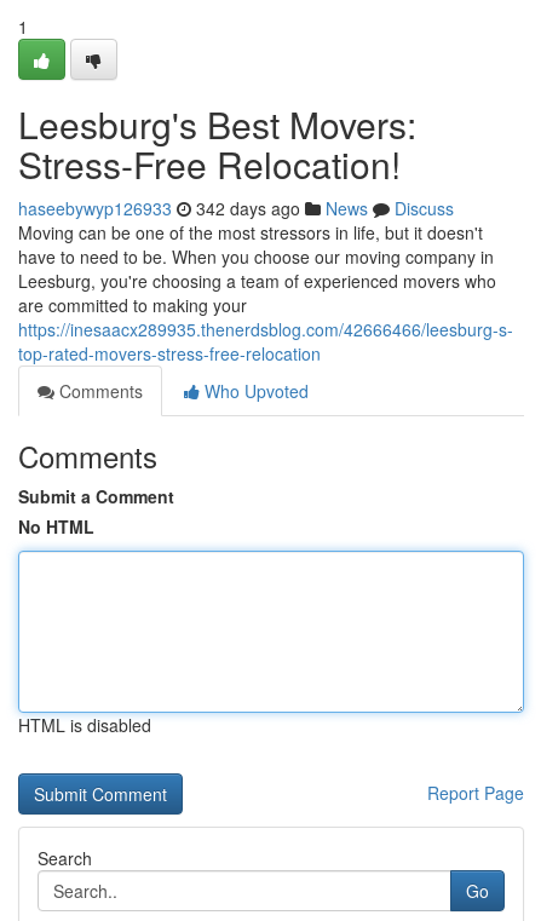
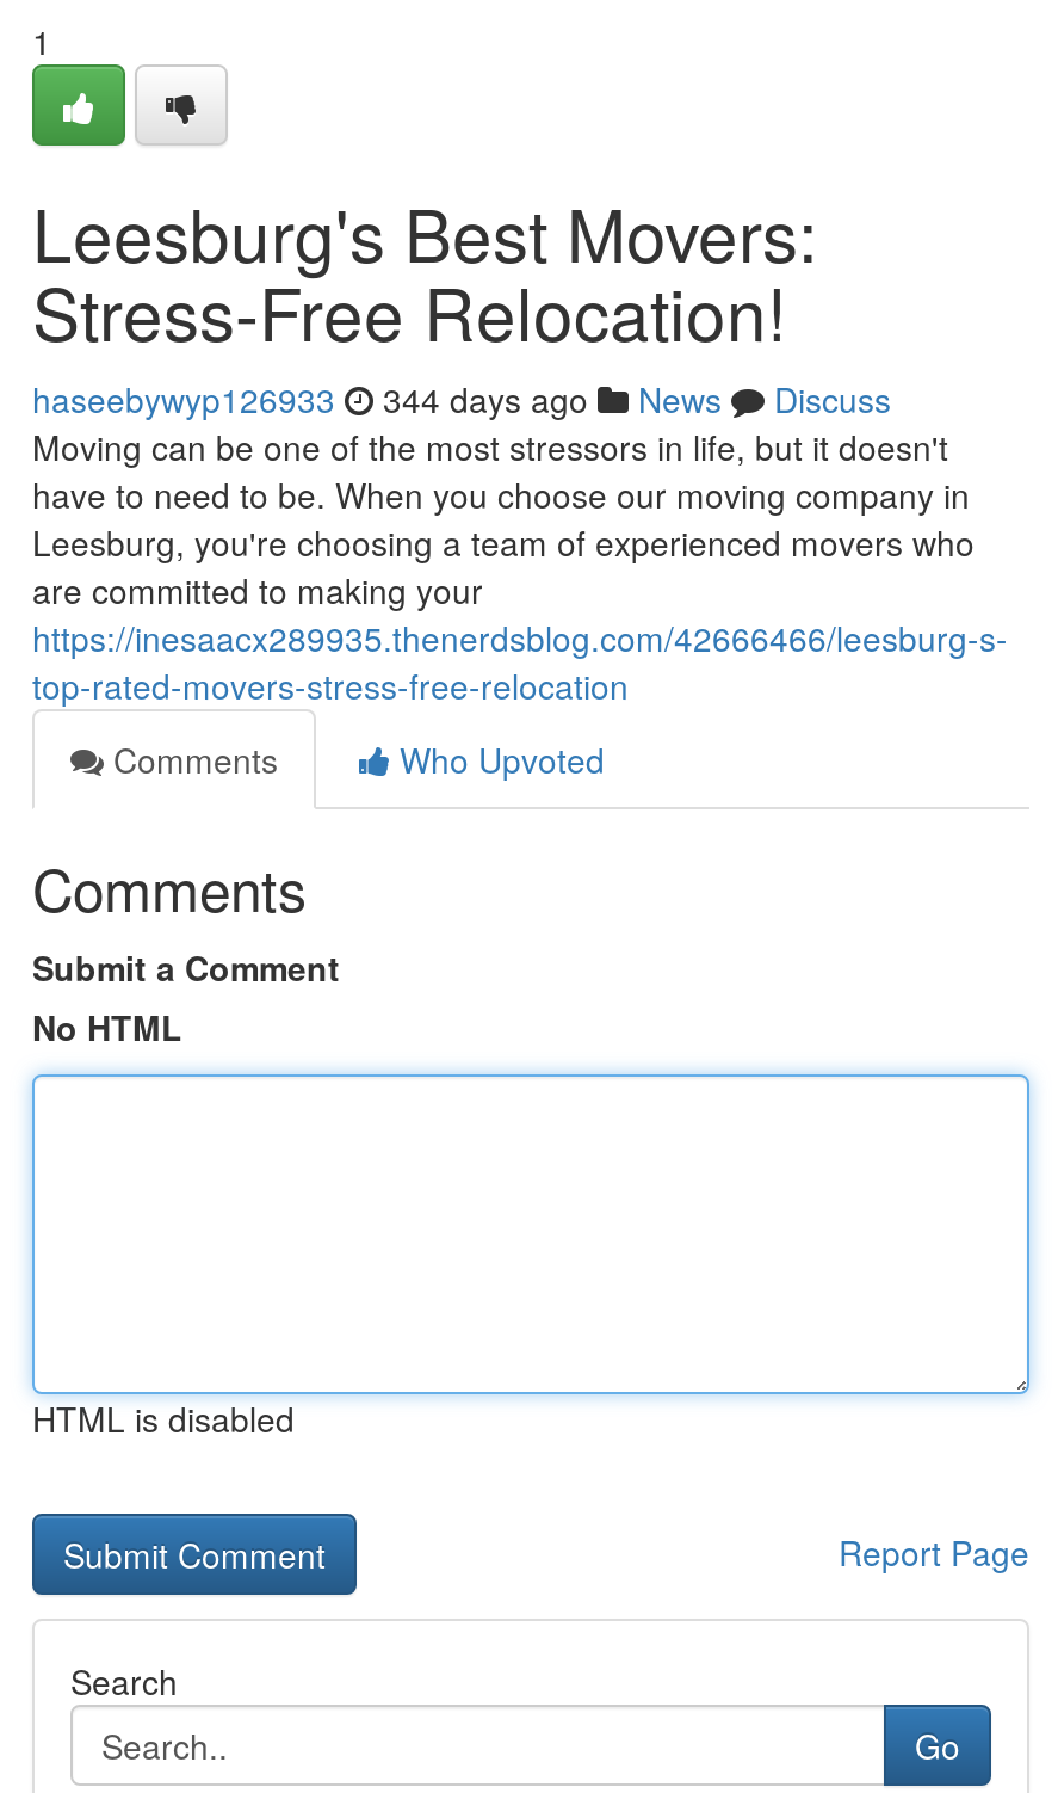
- haseebywyp126933 342 days ago News Discuss
+ haseebywyp126933 344 days ago News Discuss
